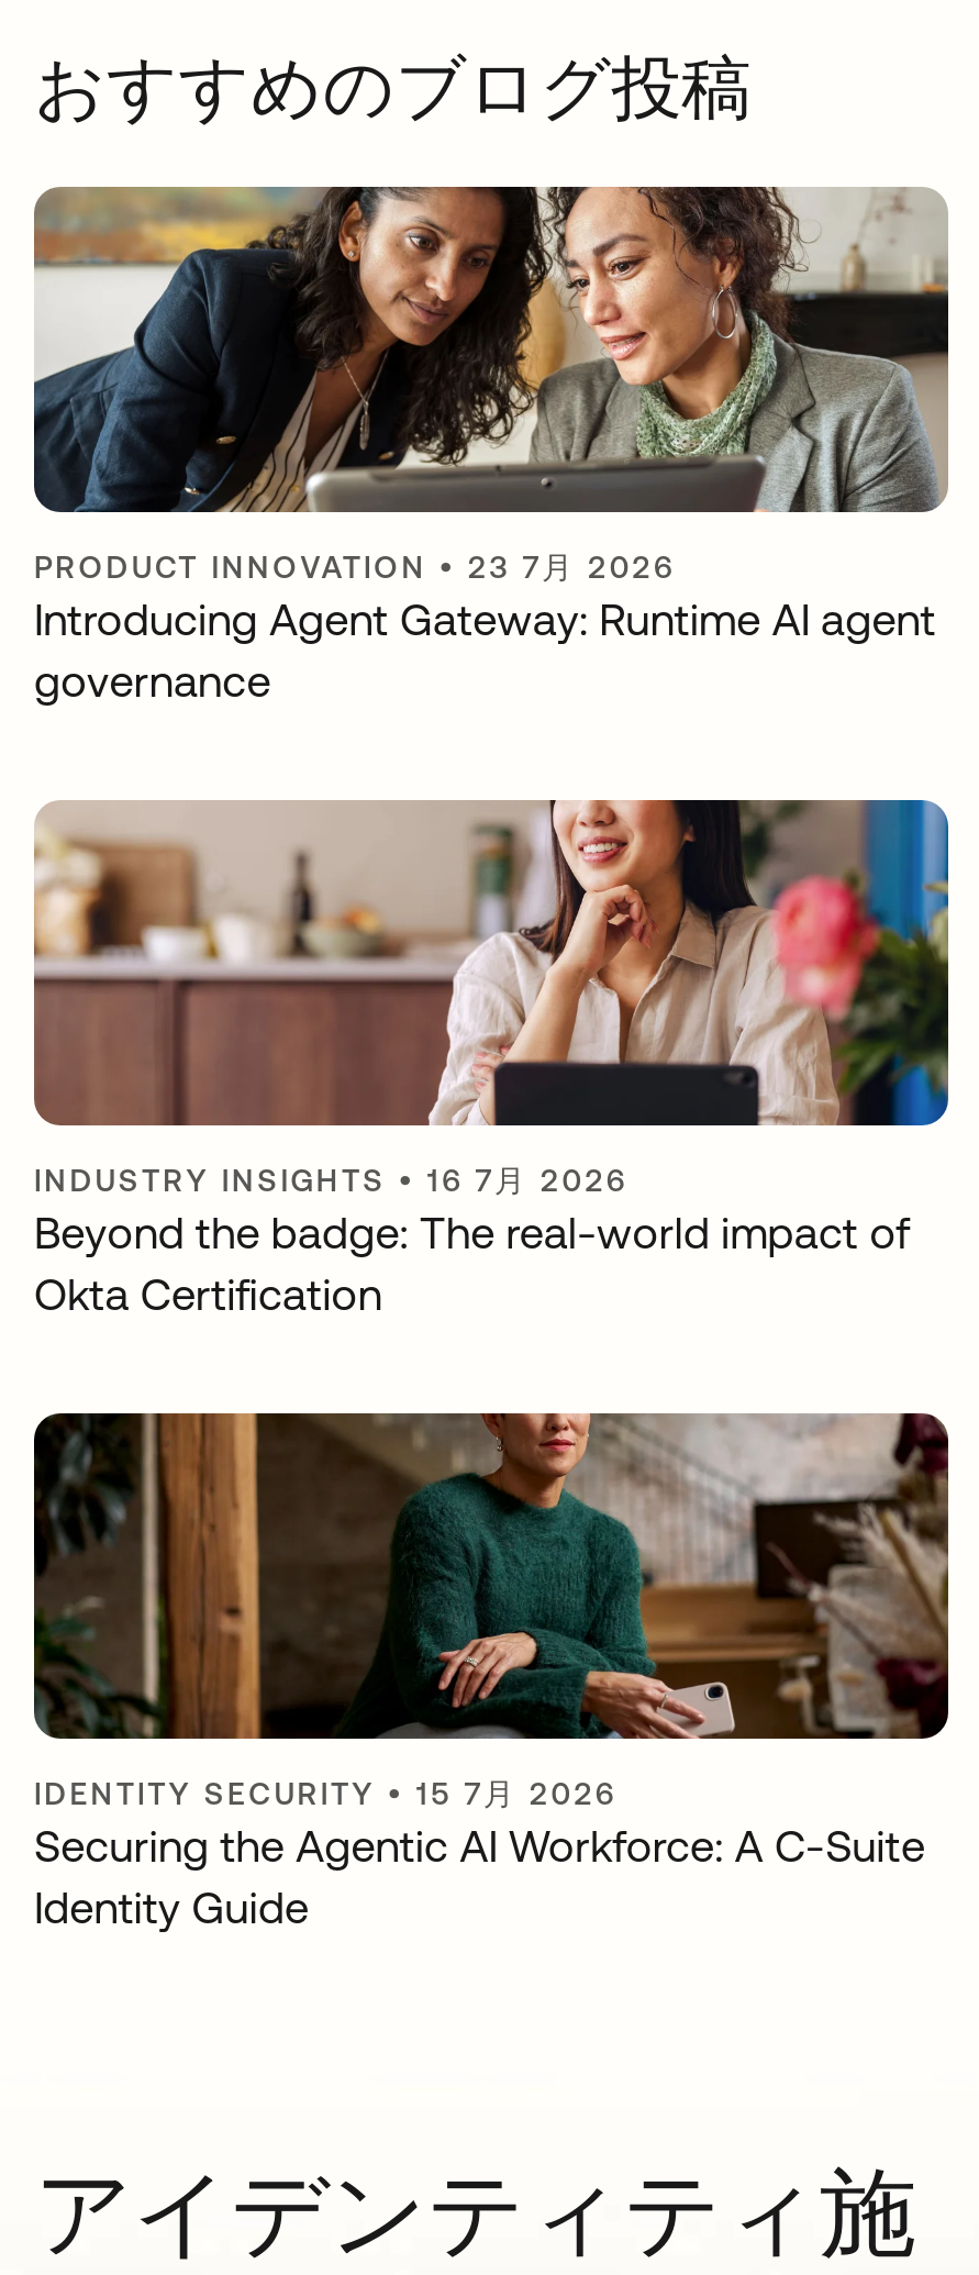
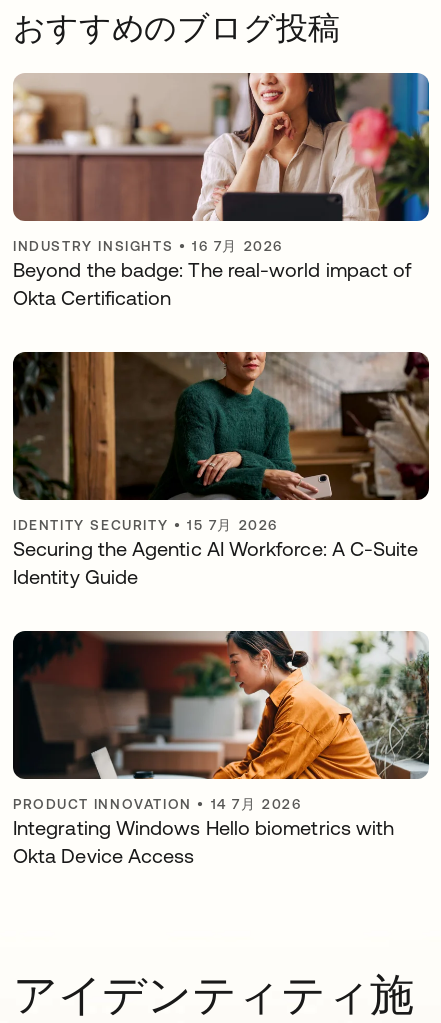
- [image]
- PRODUCT INNOVATION • 23 7月 2026
- Introducing Agent Gateway: Runtime AI agent
- governance

moved up: [image] | INDUSTRY INSIGHTS • 16 7月 2026 | Beyond the badge: The real-world impact of | Okta Certification | IDENTITY SECURITY • 15 7月 2026 | Securing the Agentic AI Workforce: A C-Suite | Identity Guide

+ [image]
+ PRODUCT INNOVATION • 14 7月 2026
+ Integrating Windows Hello biometrics with
+ Okta Device Access
